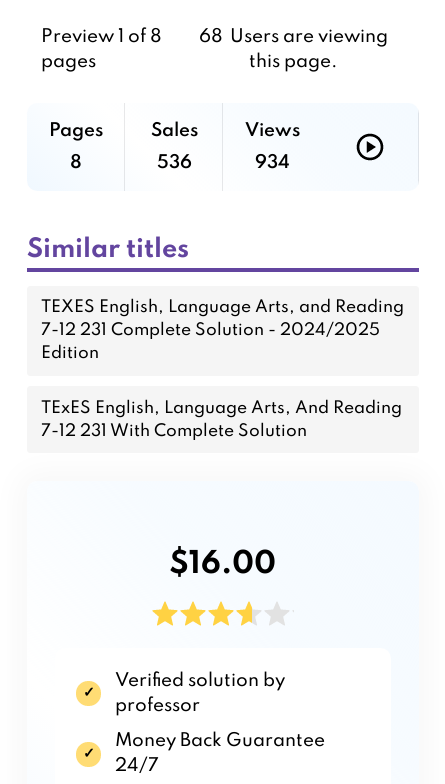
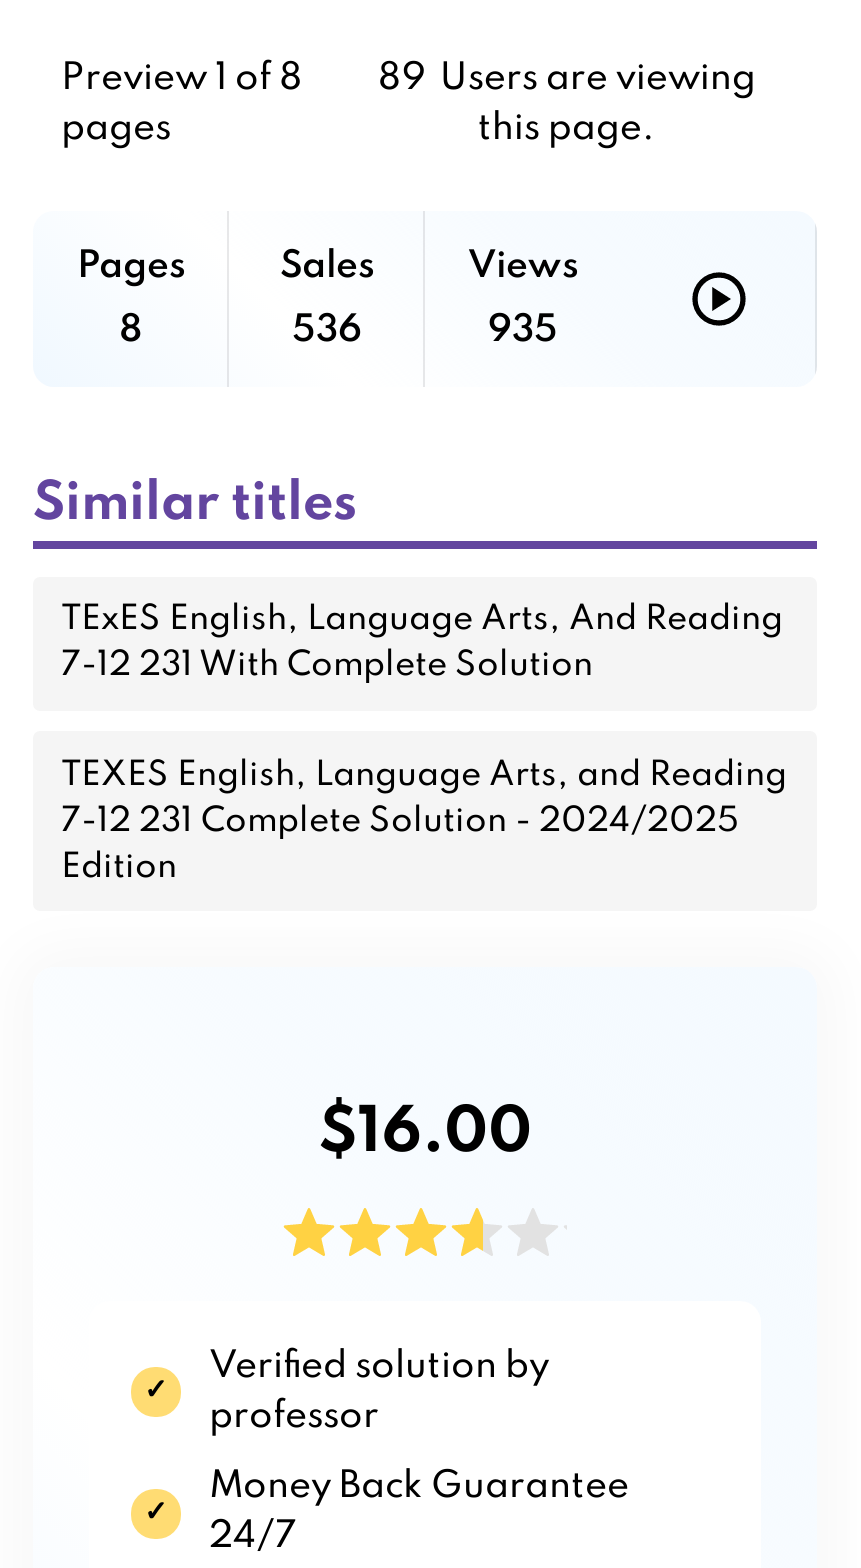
- 68 Users are viewing
+ 89 Users are viewing

- 934
+ 935

moved down: TEXES English, Language Arts, and Reading | 7-12 231 Complete Solution - 2024/2025 | Edition

moved up: TExES English, Language Arts, And Reading | 7-12 231 With Complete Solution
